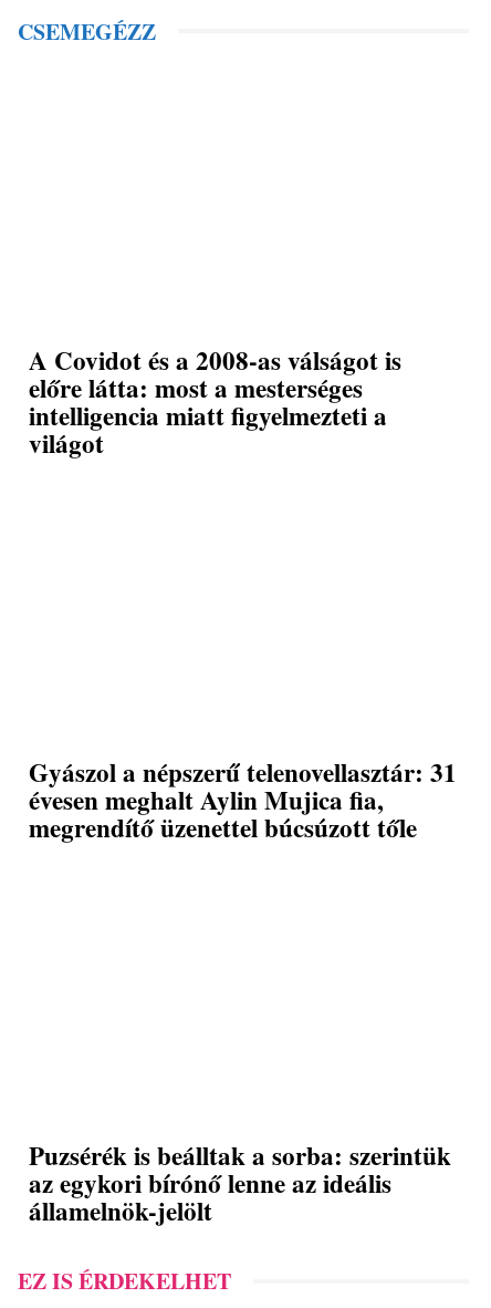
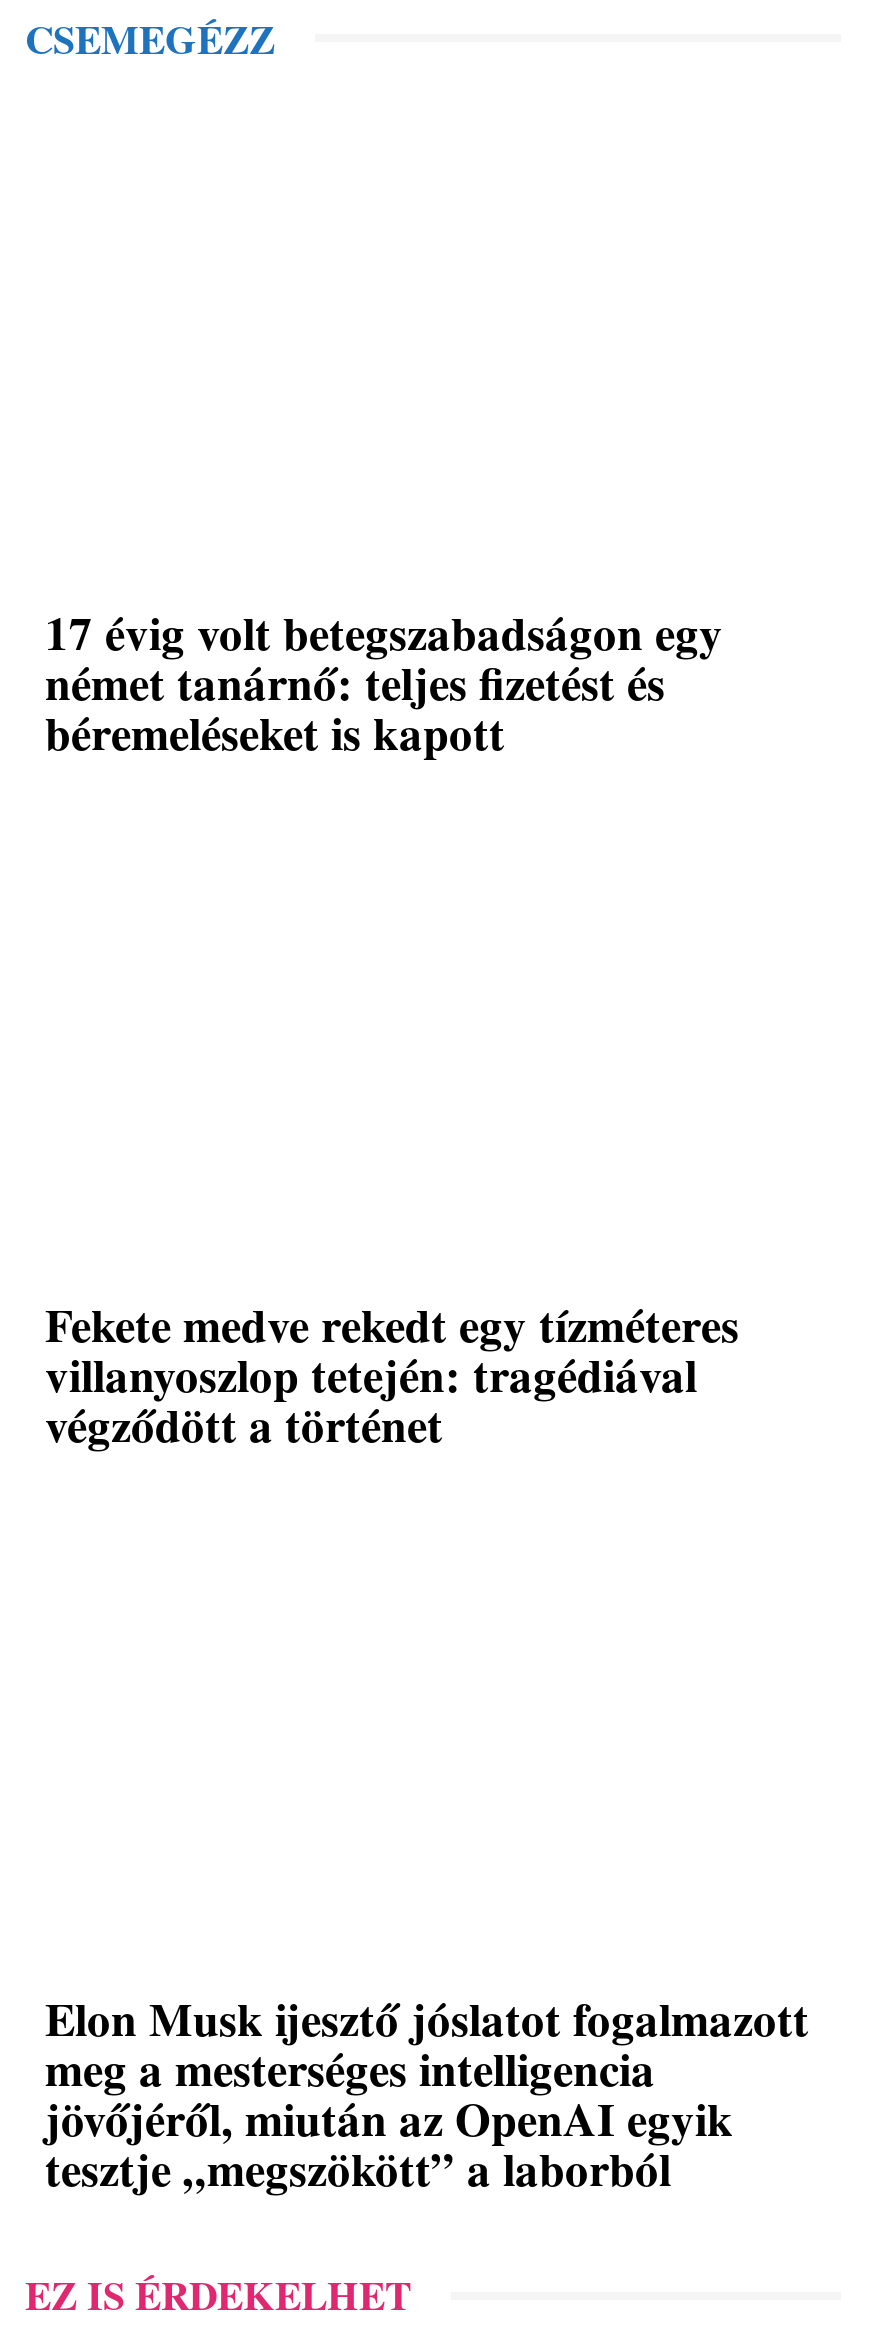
- A Covidot és a 2008-as válságot is
- előre látta: most a mesterséges
- intelligencia miatt figyelmezteti a
- világot
+ 17 évig volt betegszabadságon egy
+ német tanárnő: teljes fizetést és
+ béremeléseket is kapott

- Gyászol a népszerű telenovellasztár: 31
- évesen meghalt Aylin Mujica fia,
- megrendítő üzenettel búcsúzott tőle
+ Fekete medve rekedt egy tízméteres
+ villanyoszlop tetején: tragédiával
+ végződött a történet

- Puzsérék is beálltak a sorba: szerintük
- az egykori bírónő lenne az ideális
- államelnök-jelölt
+ Elon Musk ijesztő jóslatot fogalmazott
+ meg a mesterséges intelligencia
+ jövőjéről, miután az OpenAI egyik
+ tesztje „megszökött” a laborból
